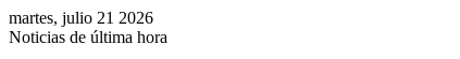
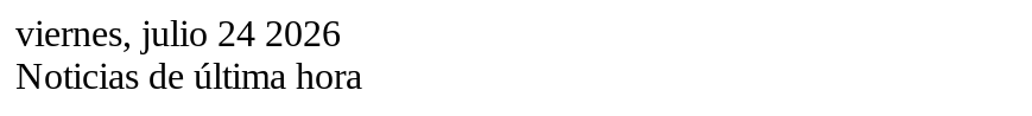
- martes, julio 21 2026
+ viernes, julio 24 2026
